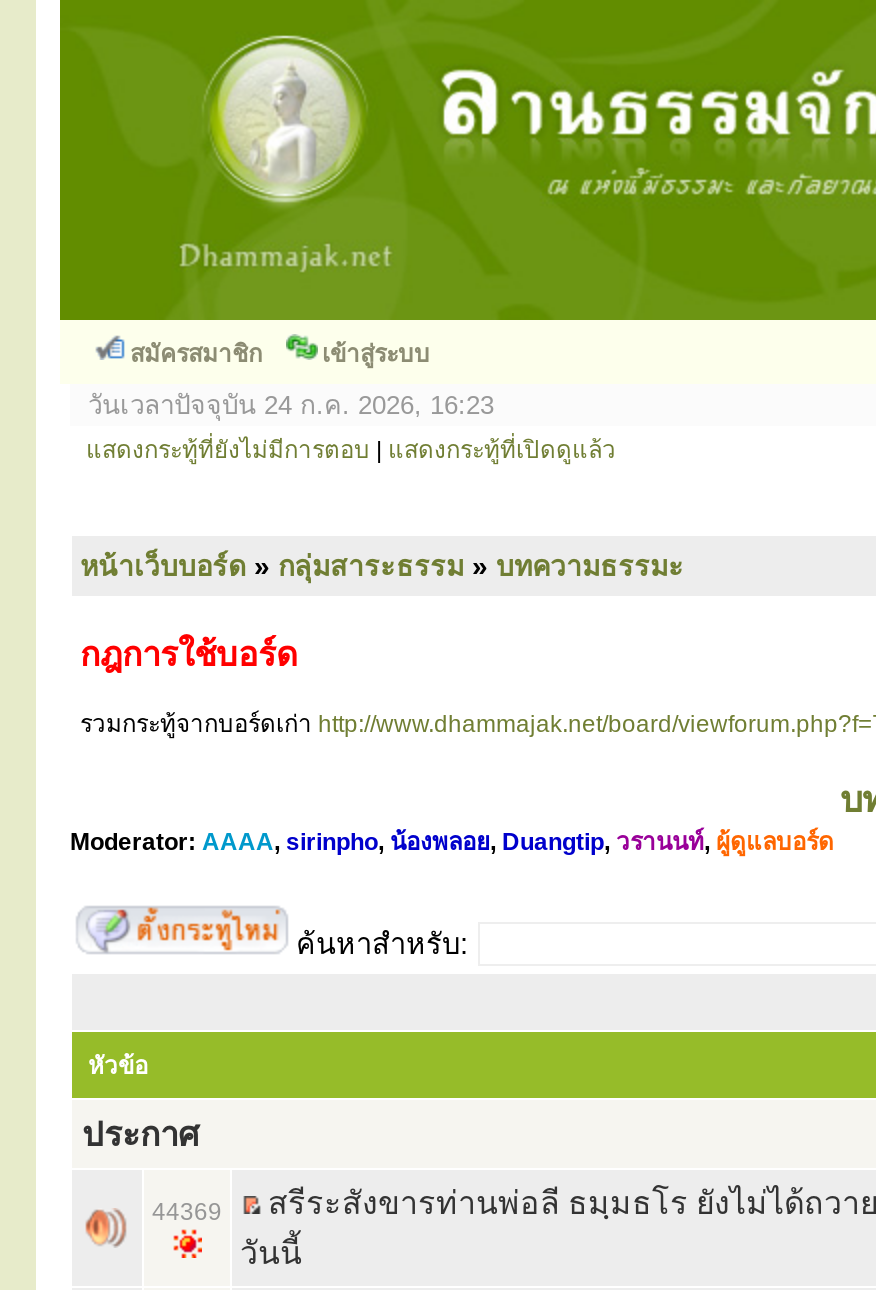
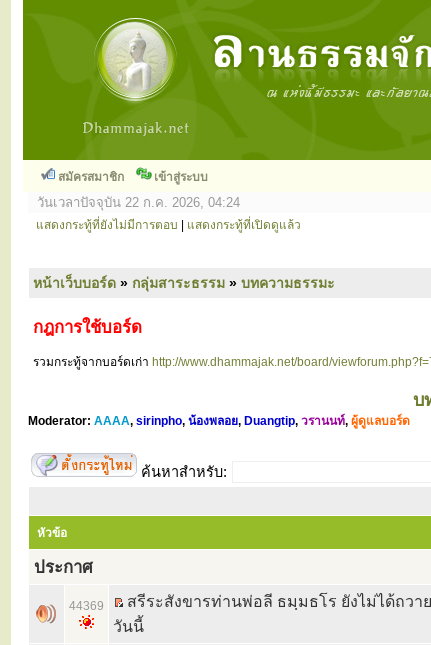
- วันเวลาปัจจุบัน 24 ก.ค. 2026, 16:23
+ วันเวลาปัจจุบัน 22 ก.ค. 2026, 04:24
